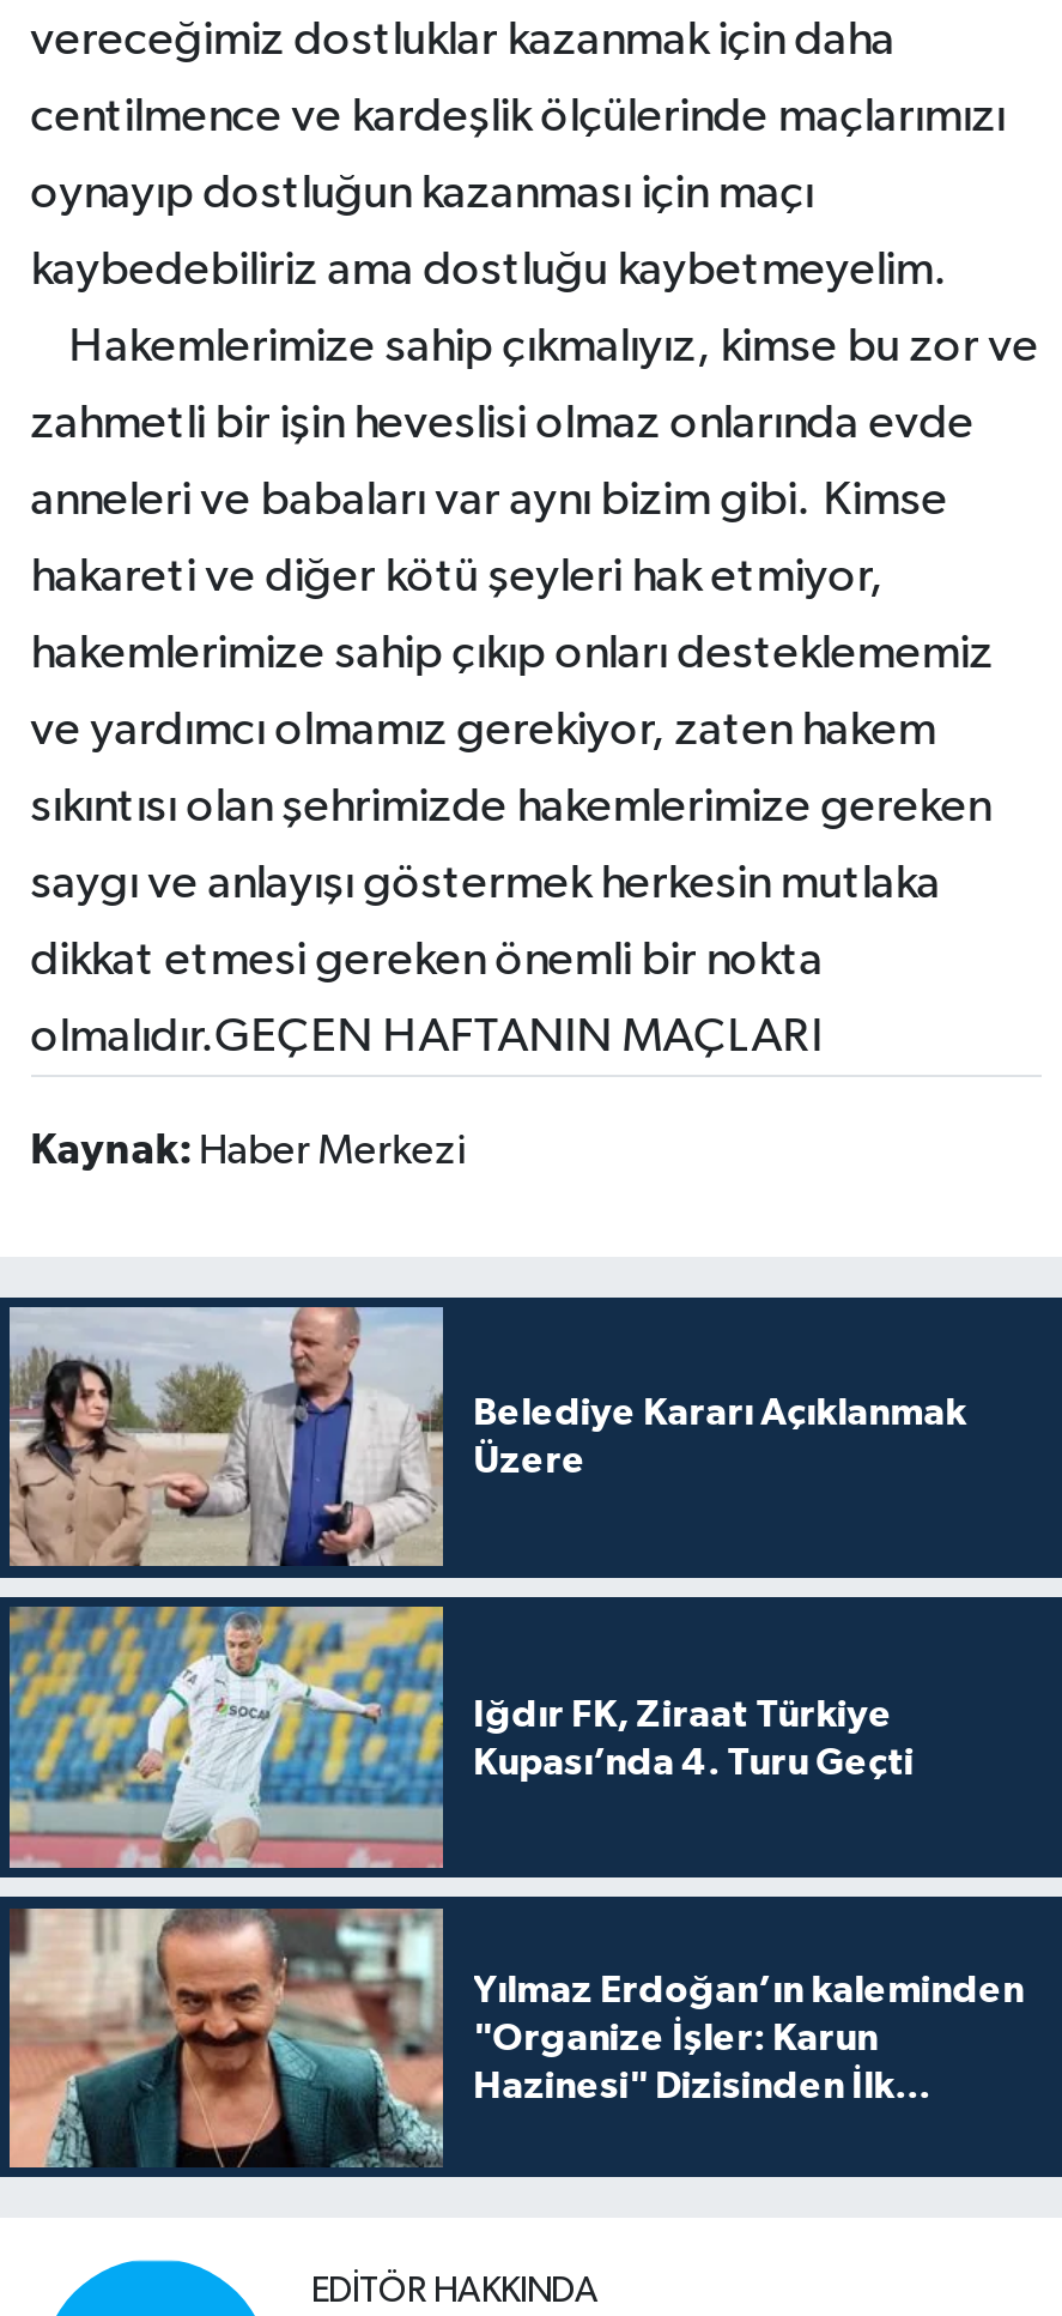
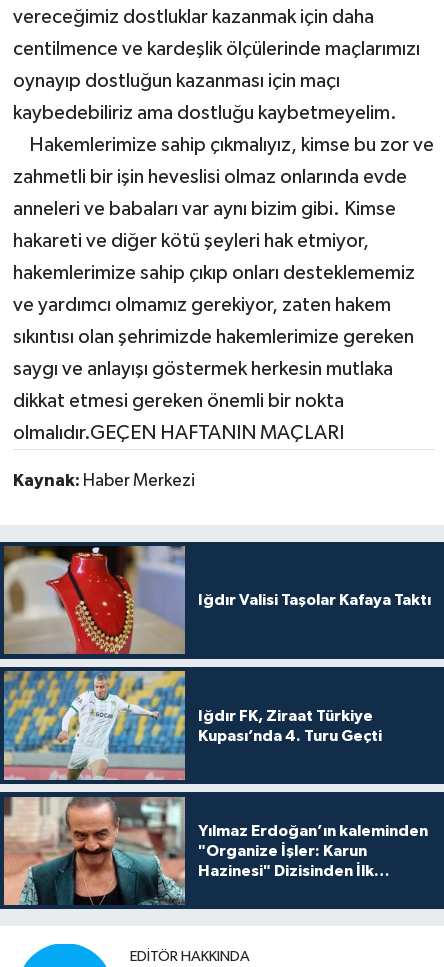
- [image]
- Belediye Kararı Açıklanmak
- Üzere
+ [image]
+ Iğdır Valisi Taşolar Kafaya Taktı
